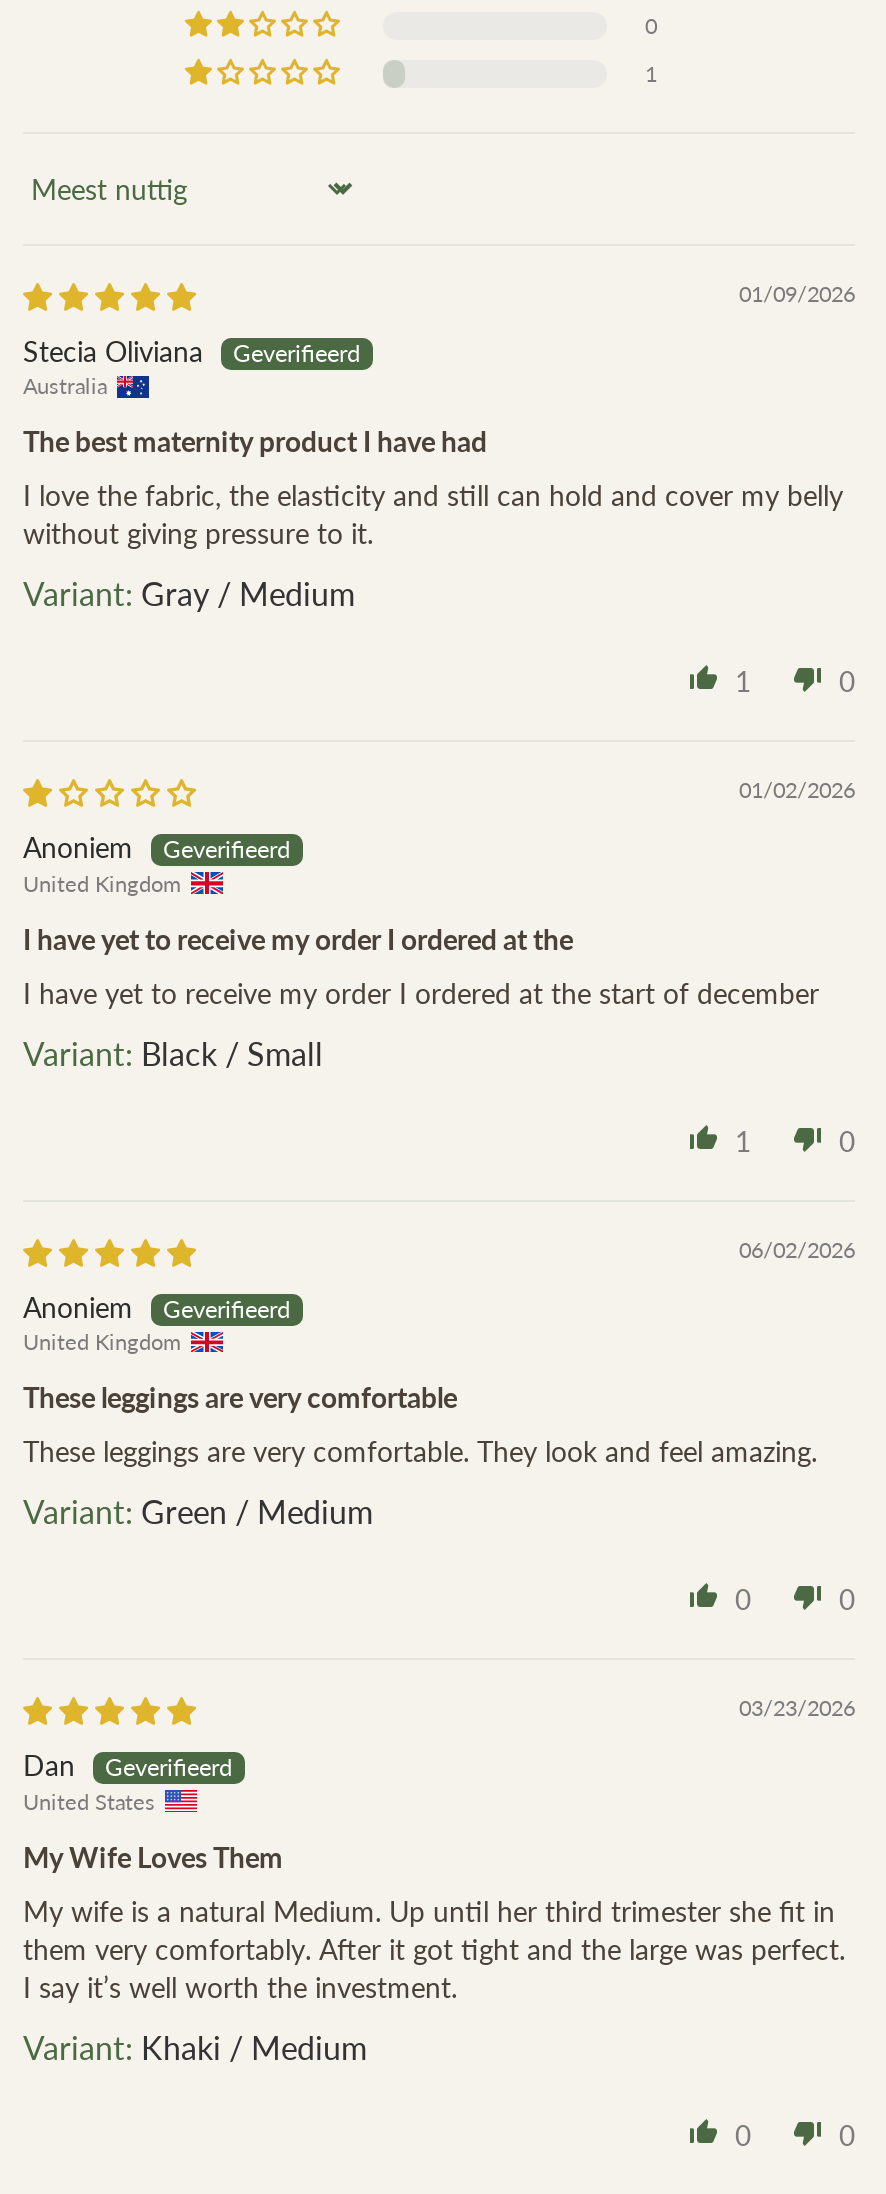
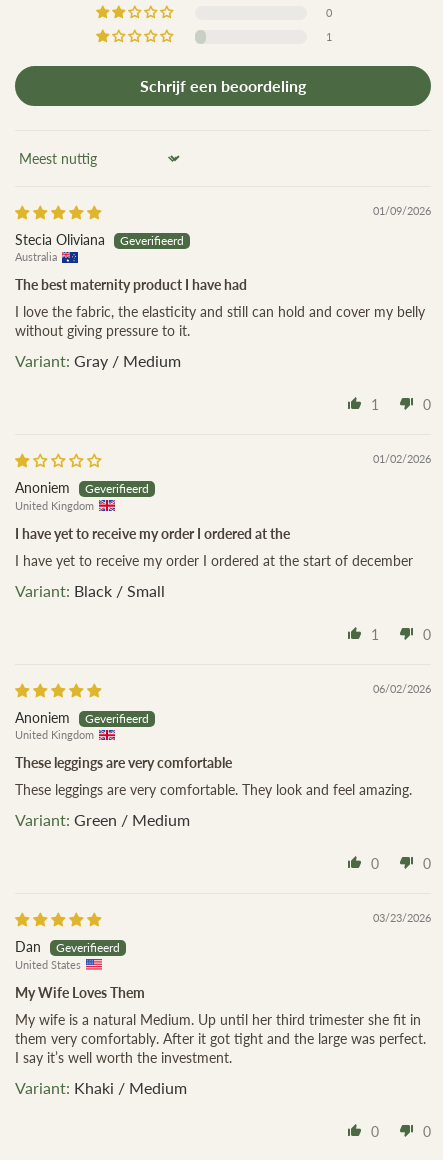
+ Schrijf een beoordeling
